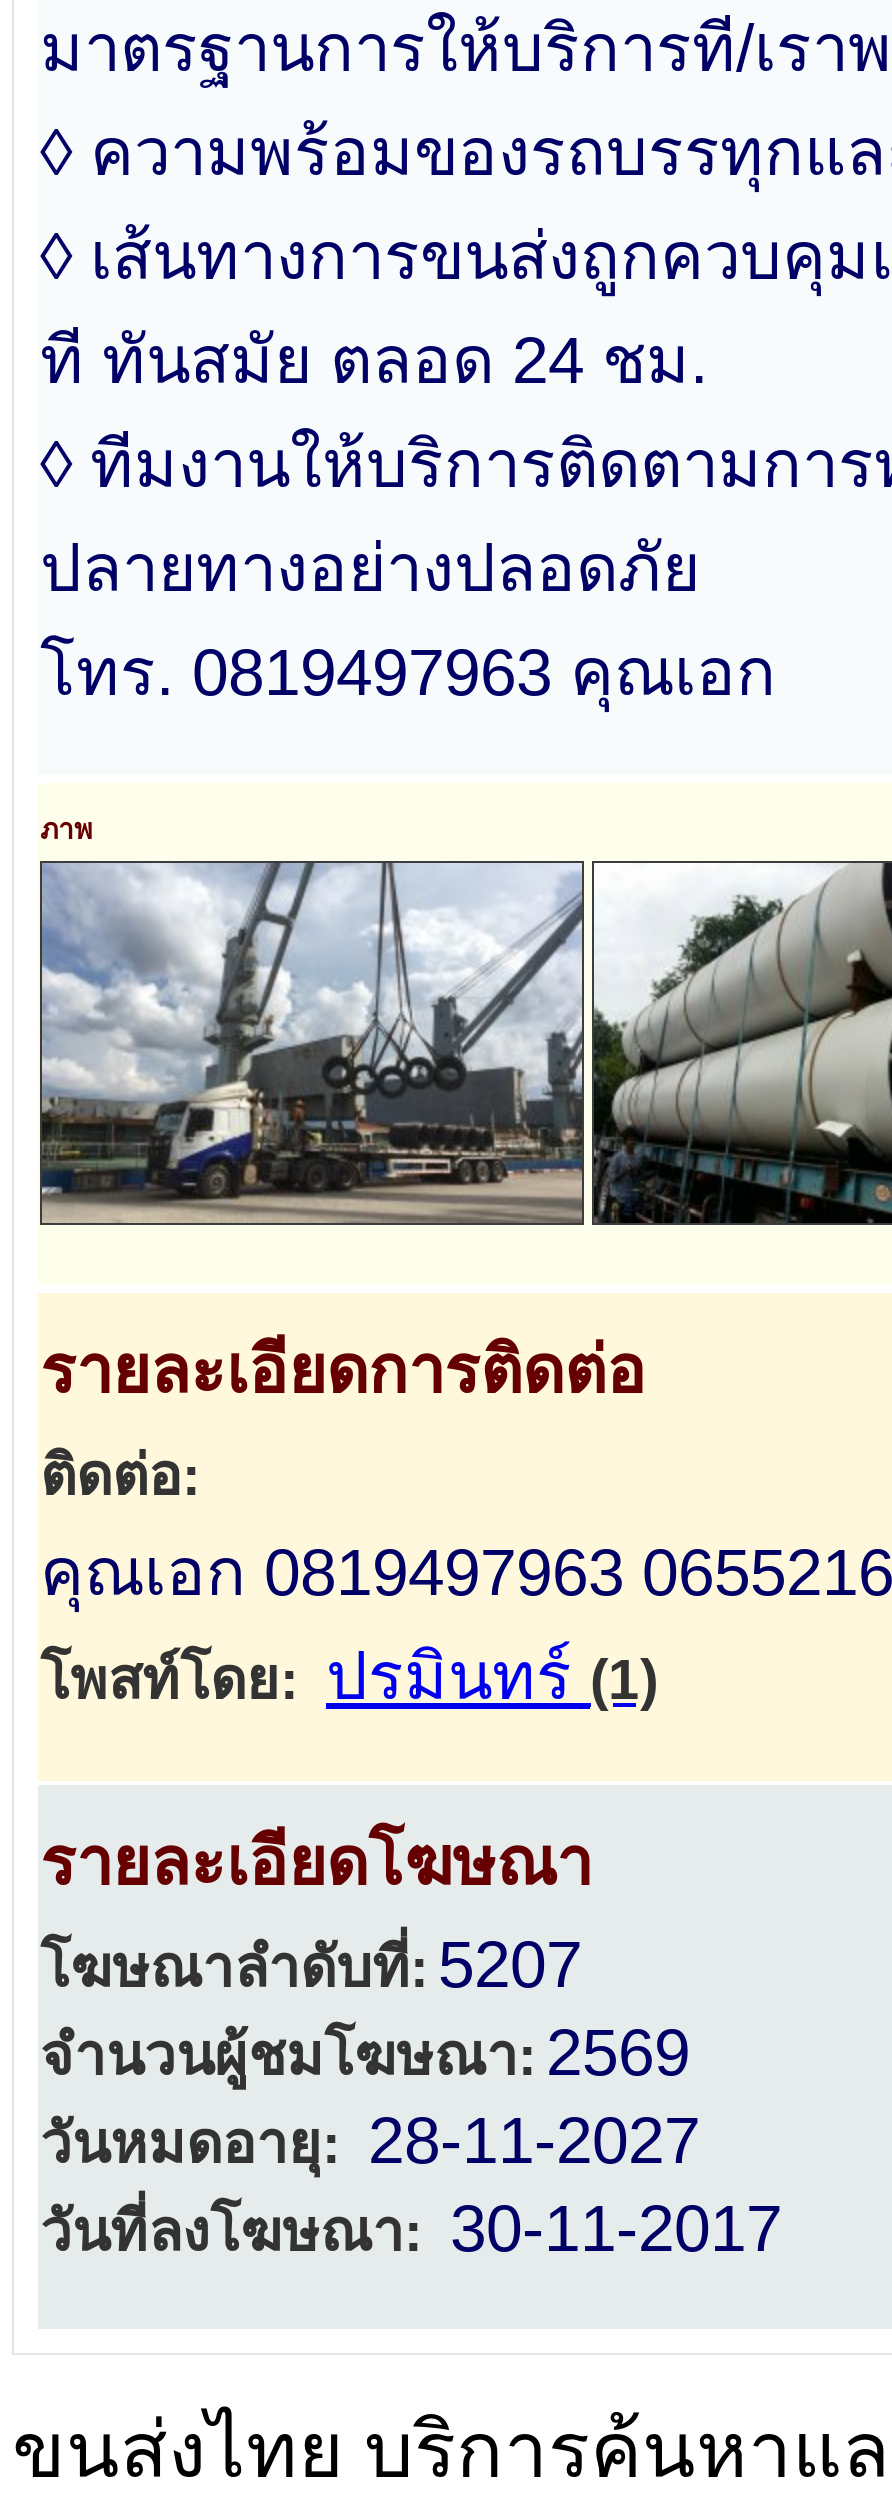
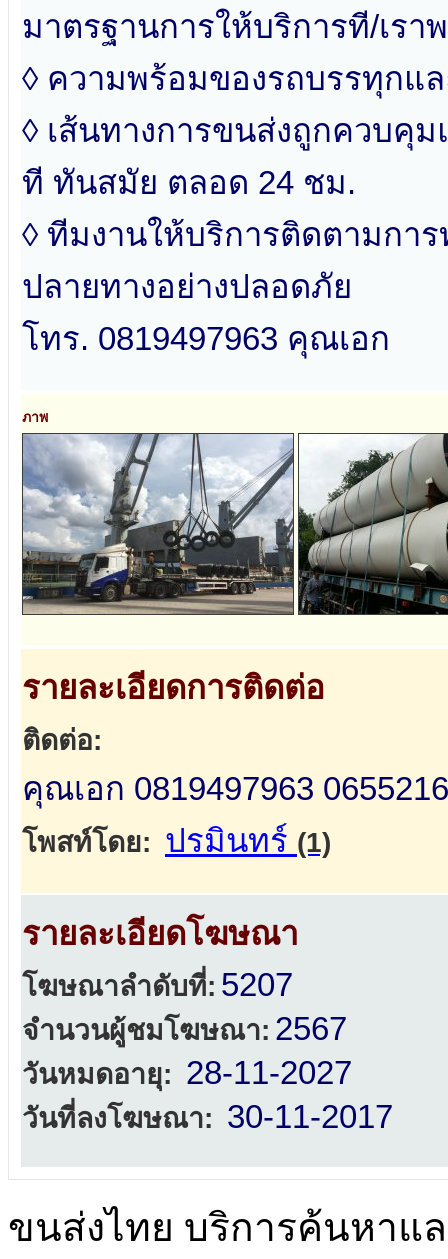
- จำนวนผู้ชมโฆษณา: 2569
+ จำนวนผู้ชมโฆษณา: 2567
